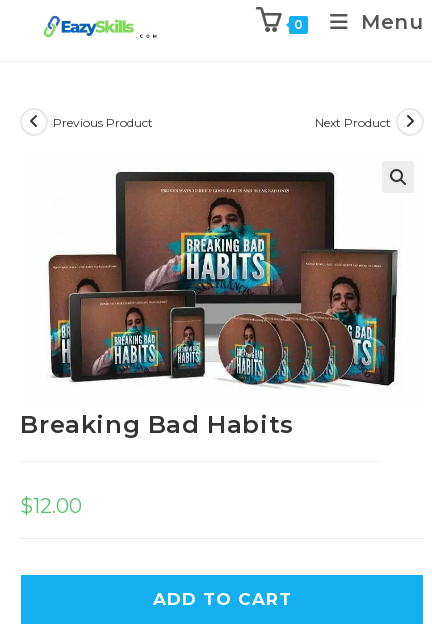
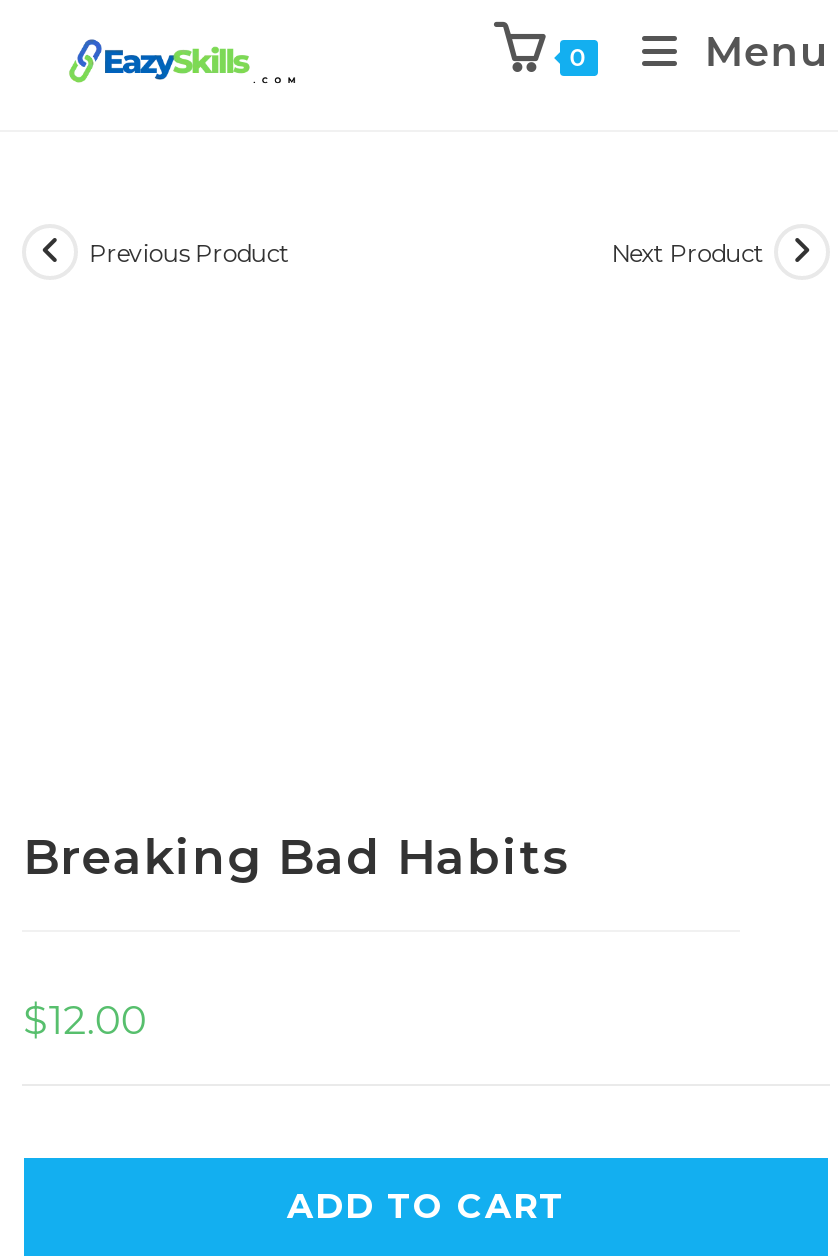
- [image]
